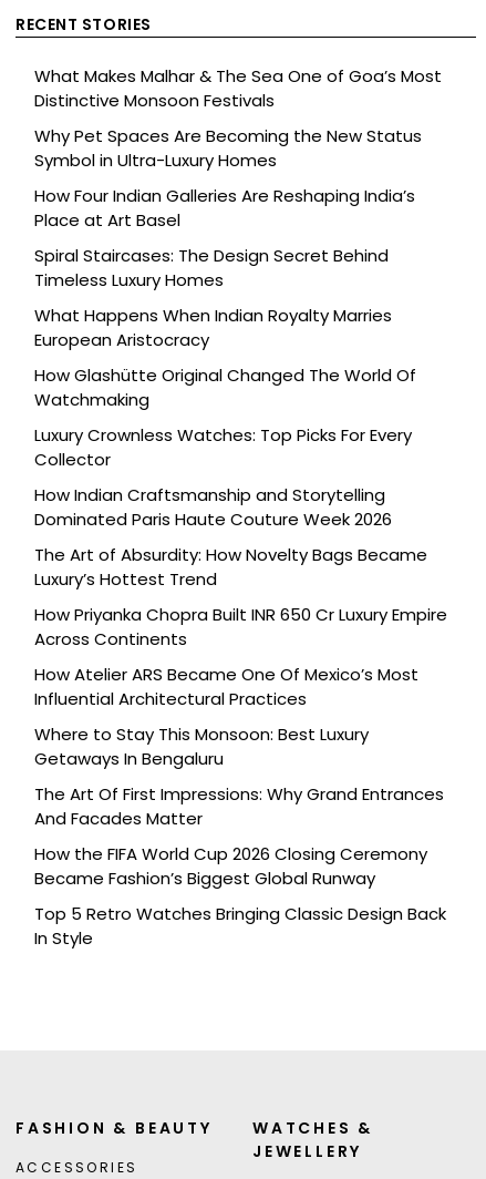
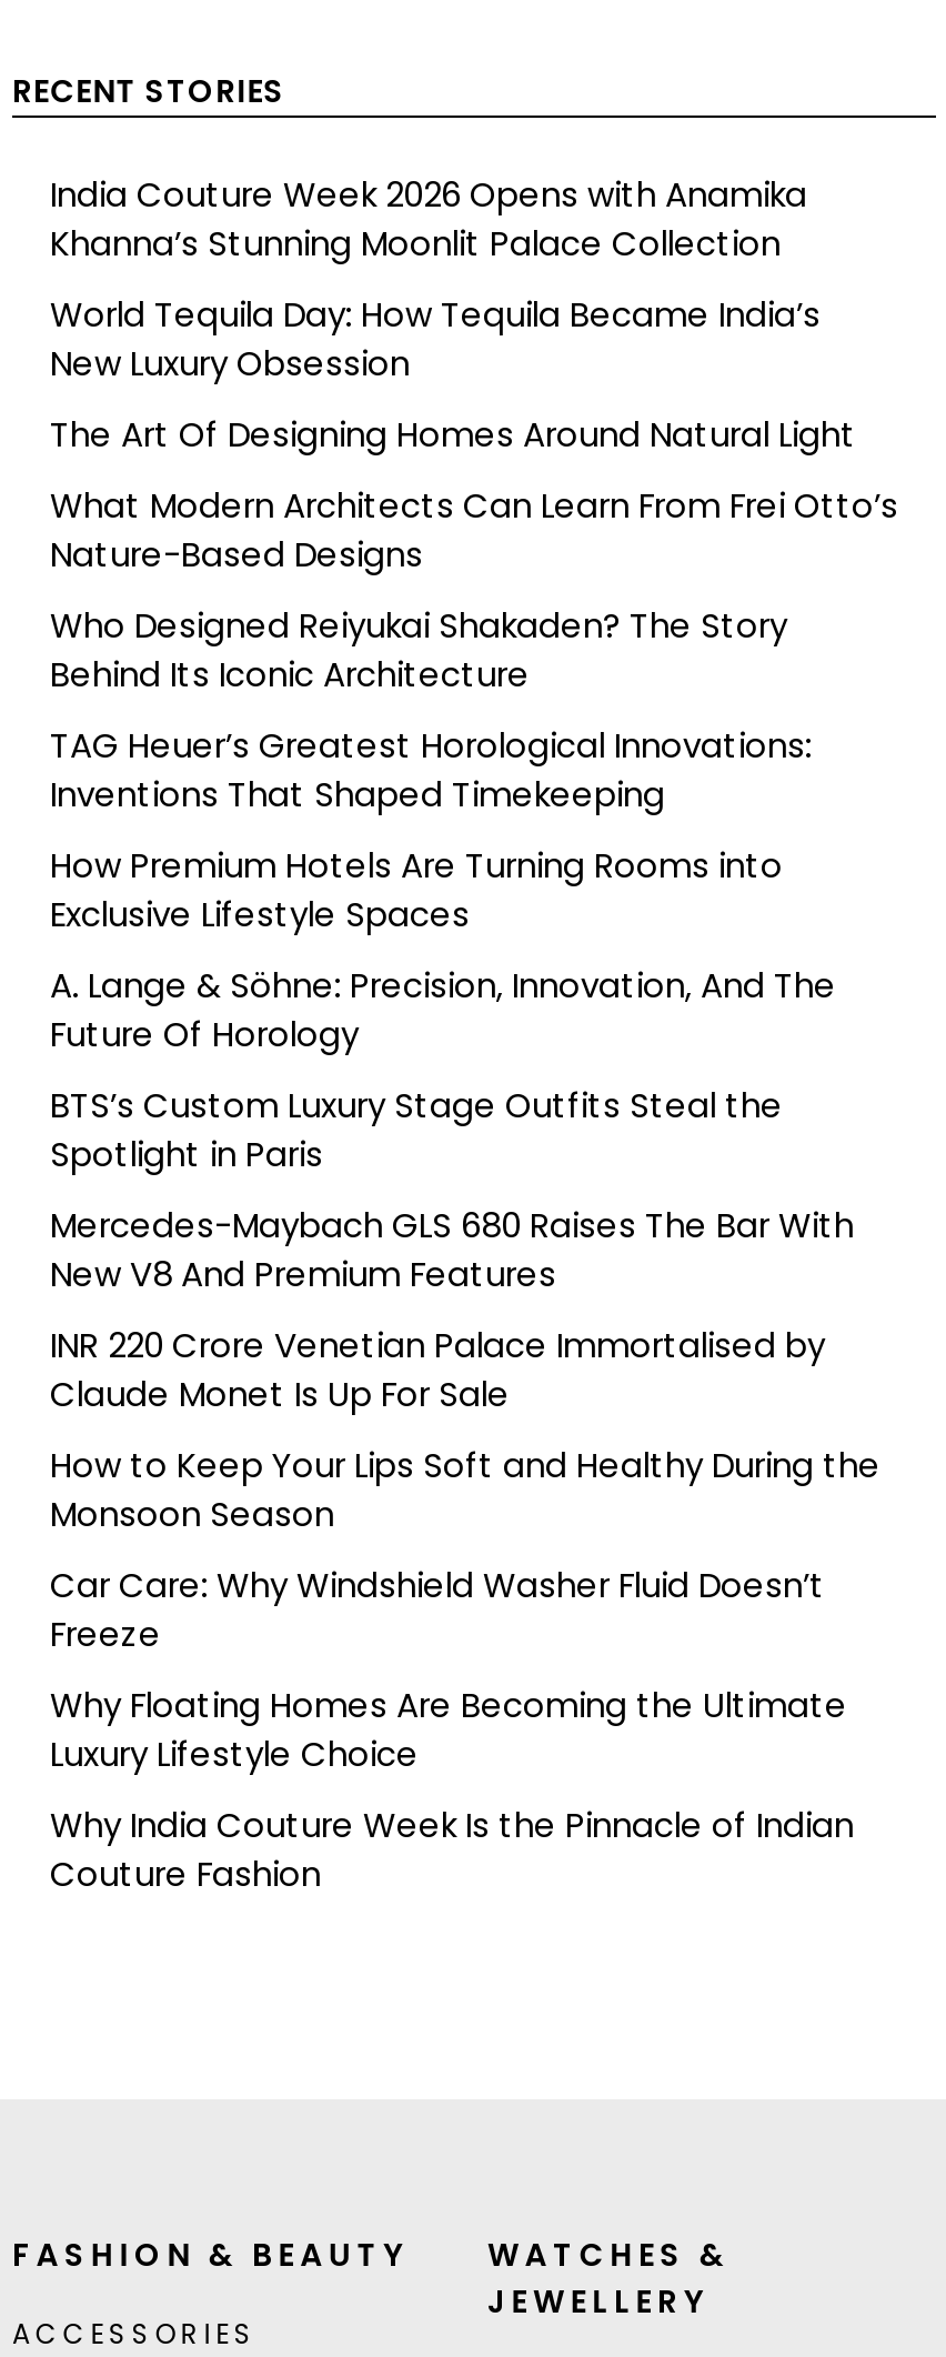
- What Makes Malhar & The Sea One of Goa’s Most
- Distinctive Monsoon Festivals
+ India Couture Week 2026 Opens with Anamika
+ Khanna’s Stunning Moonlit Palace Collection

- Why Pet Spaces Are Becoming the New Status
- Symbol in Ultra-Luxury Homes
+ World Tequila Day: How Tequila Became India’s
+ New Luxury Obsession

- How Four Indian Galleries Are Reshaping India’s
- Place at Art Basel
+ The Art Of Designing Homes Around Natural Light

- Spiral Staircases: The Design Secret Behind
- Timeless Luxury Homes
+ What Modern Architects Can Learn From Frei Otto’s
+ Nature-Based Designs

- What Happens When Indian Royalty Marries
- European Aristocracy
+ Who Designed Reiyukai Shakaden? The Story
+ Behind Its Iconic Architecture

- How Glashütte Original Changed The World Of
- Watchmaking
+ TAG Heuer’s Greatest Horological Innovations:
+ Inventions That Shaped Timekeeping

- Luxury Crownless Watches: Top Picks For Every
- Collector
+ How Premium Hotels Are Turning Rooms into
+ Exclusive Lifestyle Spaces

- How Indian Craftsmanship and Storytelling
- Dominated Paris Haute Couture Week 2026
+ A. Lange & Söhne: Precision, Innovation, And The
+ Future Of Horology

- The Art of Absurdity: How Novelty Bags Became
- Luxury’s Hottest Trend
+ BTS’s Custom Luxury Stage Outfits Steal the
+ Spotlight in Paris

- How Priyanka Chopra Built INR 650 Cr Luxury Empire
- Across Continents
+ Mercedes-Maybach GLS 680 Raises The Bar With
+ New V8 And Premium Features

- How Atelier ARS Became One Of Mexico’s Most
- Influential Architectural Practices
+ INR 220 Crore Venetian Palace Immortalised by
+ Claude Monet Is Up For Sale

- Where to Stay This Monsoon: Best Luxury
- Getaways In Bengaluru
+ How to Keep Your Lips Soft and Healthy During the
+ Monsoon Season

- The Art Of First Impressions: Why Grand Entrances
- And Facades Matter
+ Car Care: Why Windshield Washer Fluid Doesn’t
+ Freeze

- How the FIFA World Cup 2026 Closing Ceremony
- Became Fashion’s Biggest Global Runway
+ Why Floating Homes Are Becoming the Ultimate
+ Luxury Lifestyle Choice

- Top 5 Retro Watches Bringing Classic Design Back
- In Style
+ Why India Couture Week Is the Pinnacle of Indian
+ Couture Fashion
